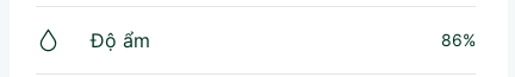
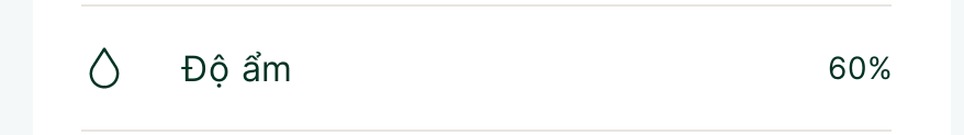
- 86%
+ 60%
